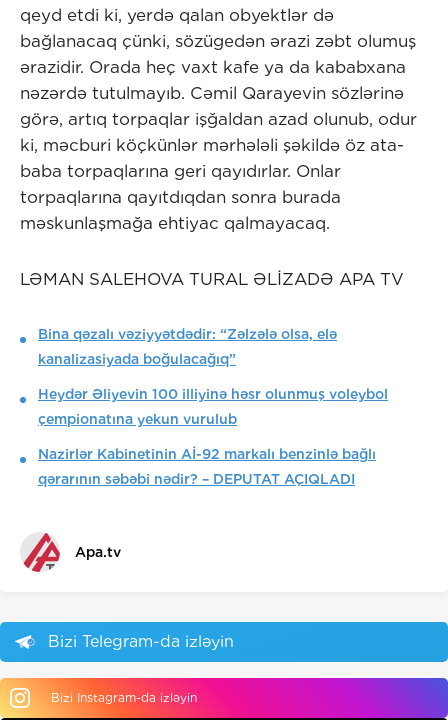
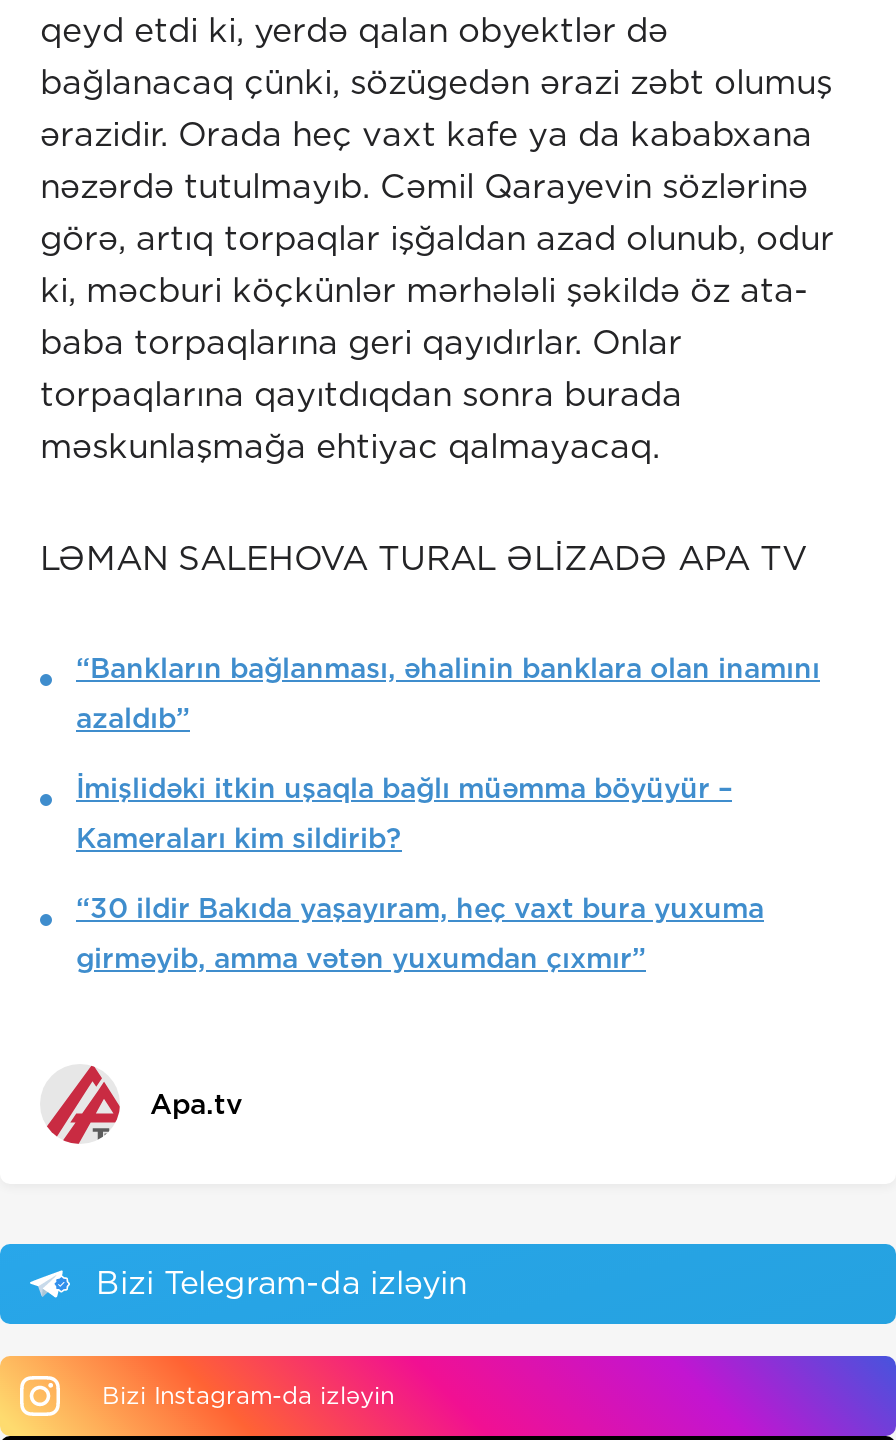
- Bina qəzalı vəziyyətdədir: “Zəlzələ olsa, elə
+ “Bankların bağlanması, əhalinin banklara olan inamını

- kanalizasiyada boğulacağıq”
+ azaldıb”

- Heydər Əliyevin 100 illiyinə həsr olunmuş voleybol
+ İmişlidəki itkin uşaqla bağlı müəmma böyüyür –

- çempionatına yekun vurulub
+ Kameraları kim sildirib?

- Nazirlər Kabinetinin Aİ-92 markalı benzinlə bağlı
+ “30 ildir Bakıda yaşayıram, heç vaxt bura yuxuma

- qərarının səbəbi nədir? – DEPUTAT AÇIQLADI
+ girməyib, amma vətən yuxumdan çıxmır”
